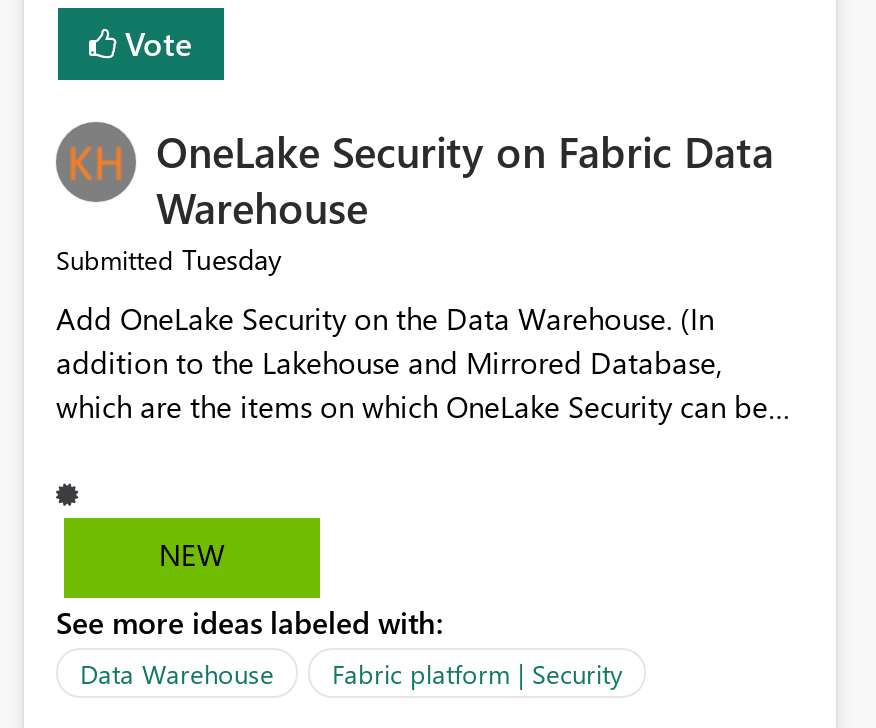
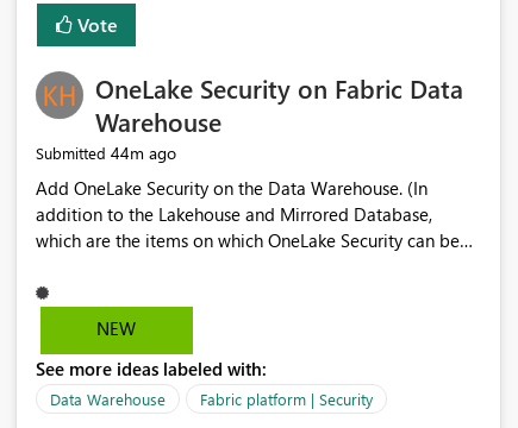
- Submitted Tuesday
+ Submitted 44m ago
